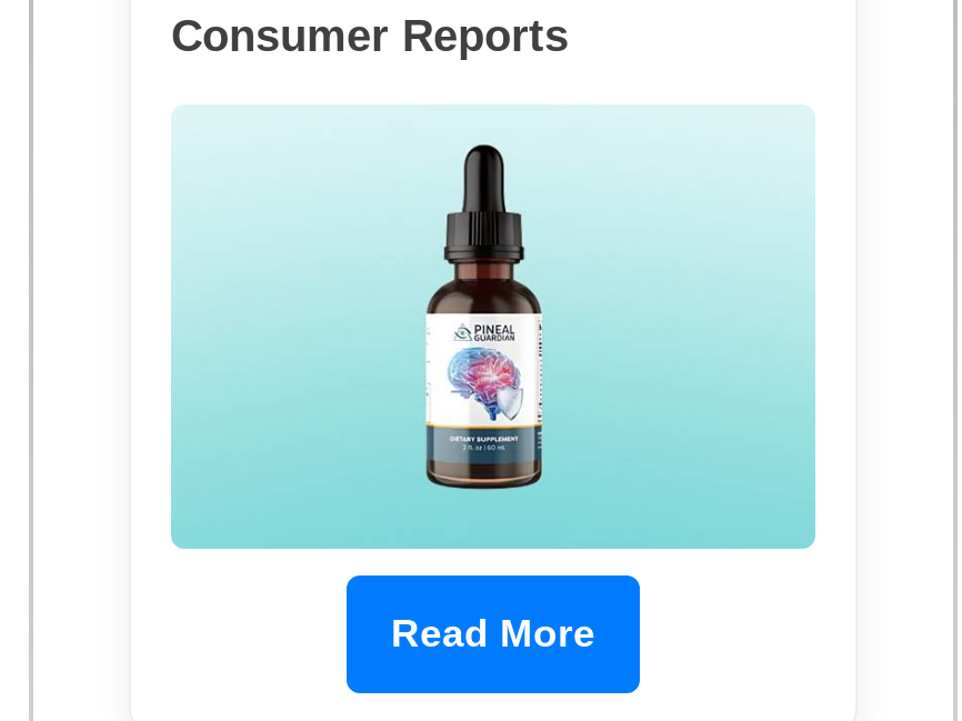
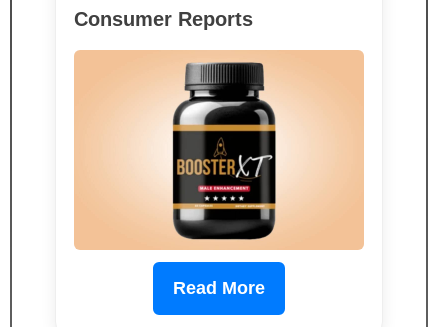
- [image]
+ [image]
